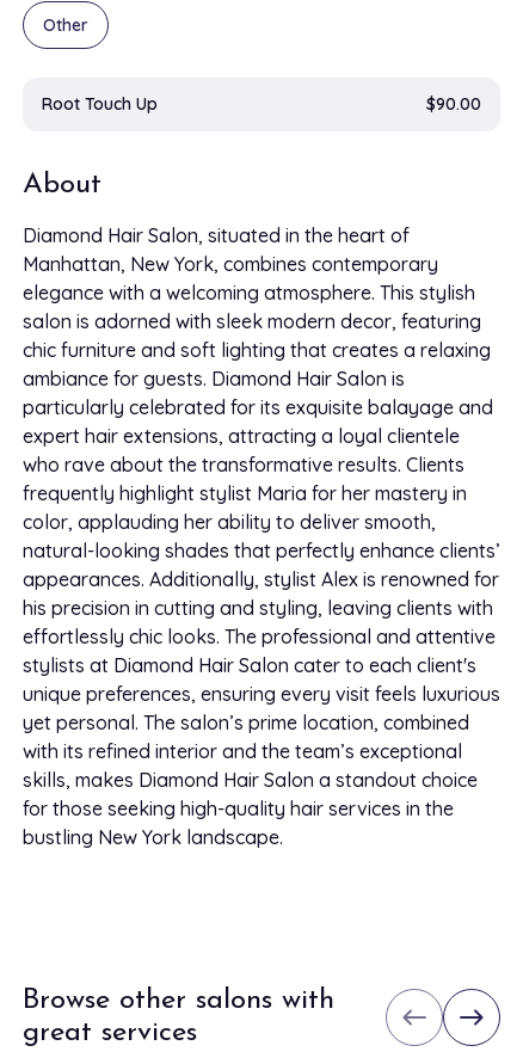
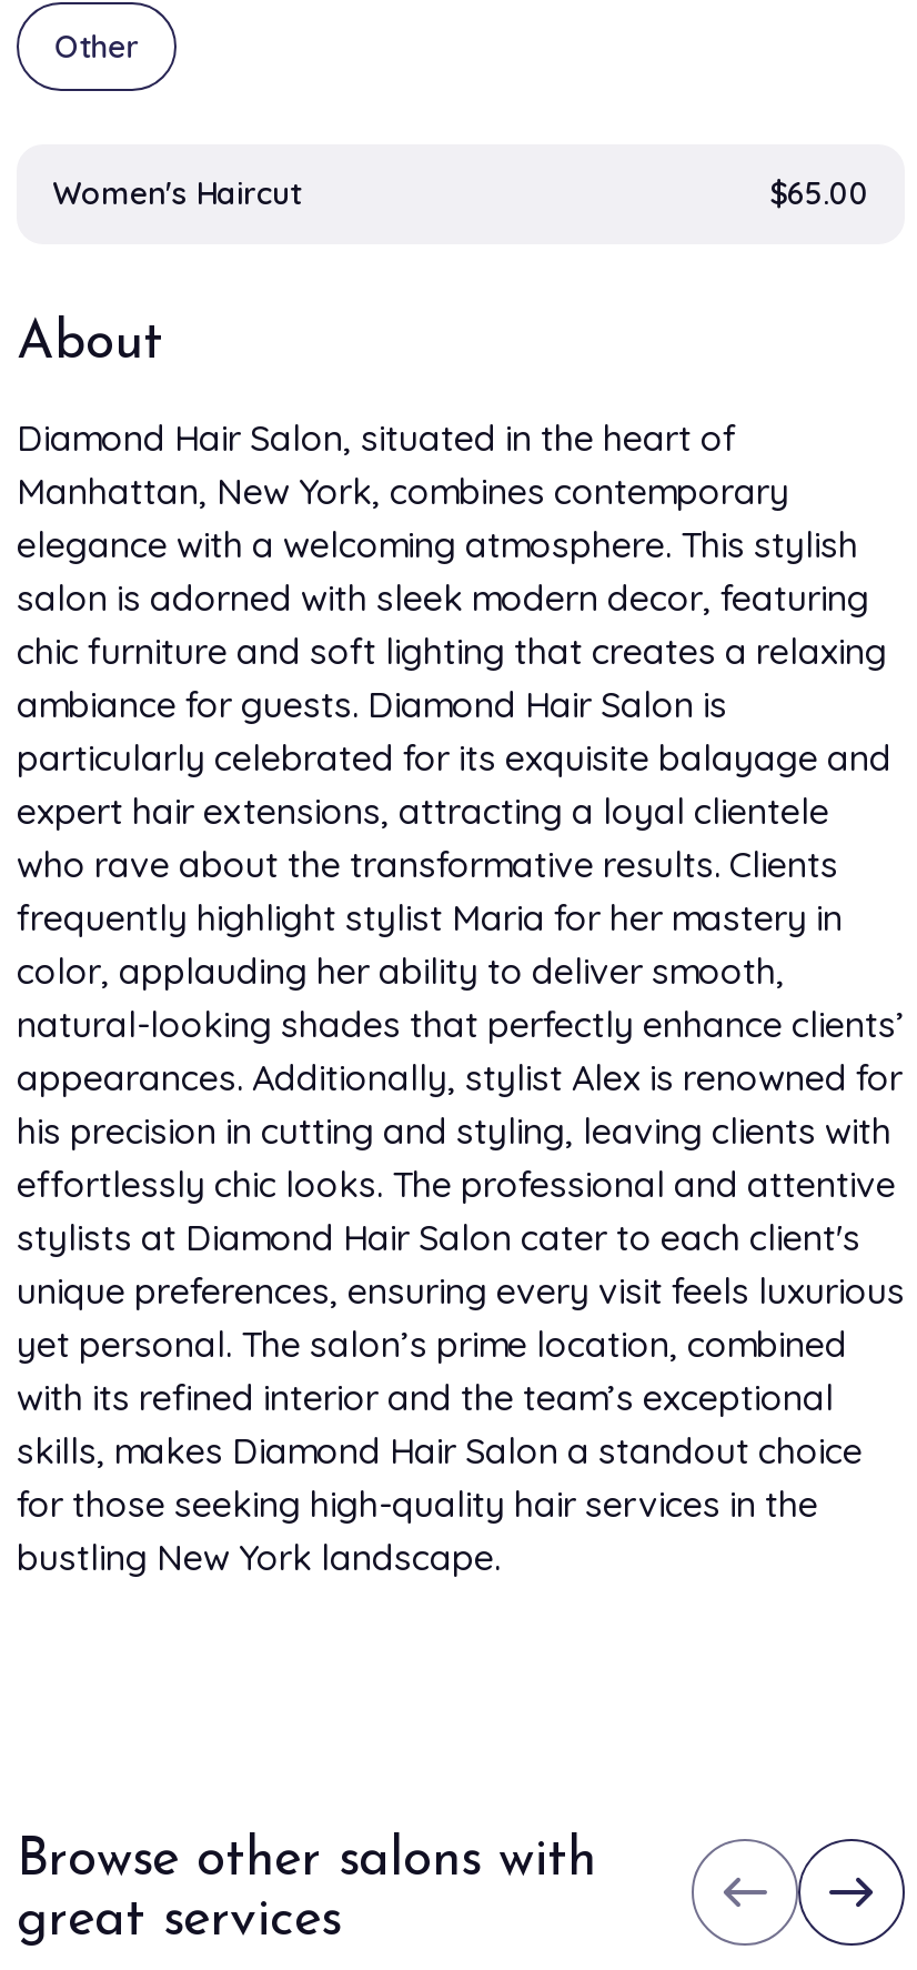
- Root Touch Up
- $90.00
+ Women's Haircut
+ $65.00
